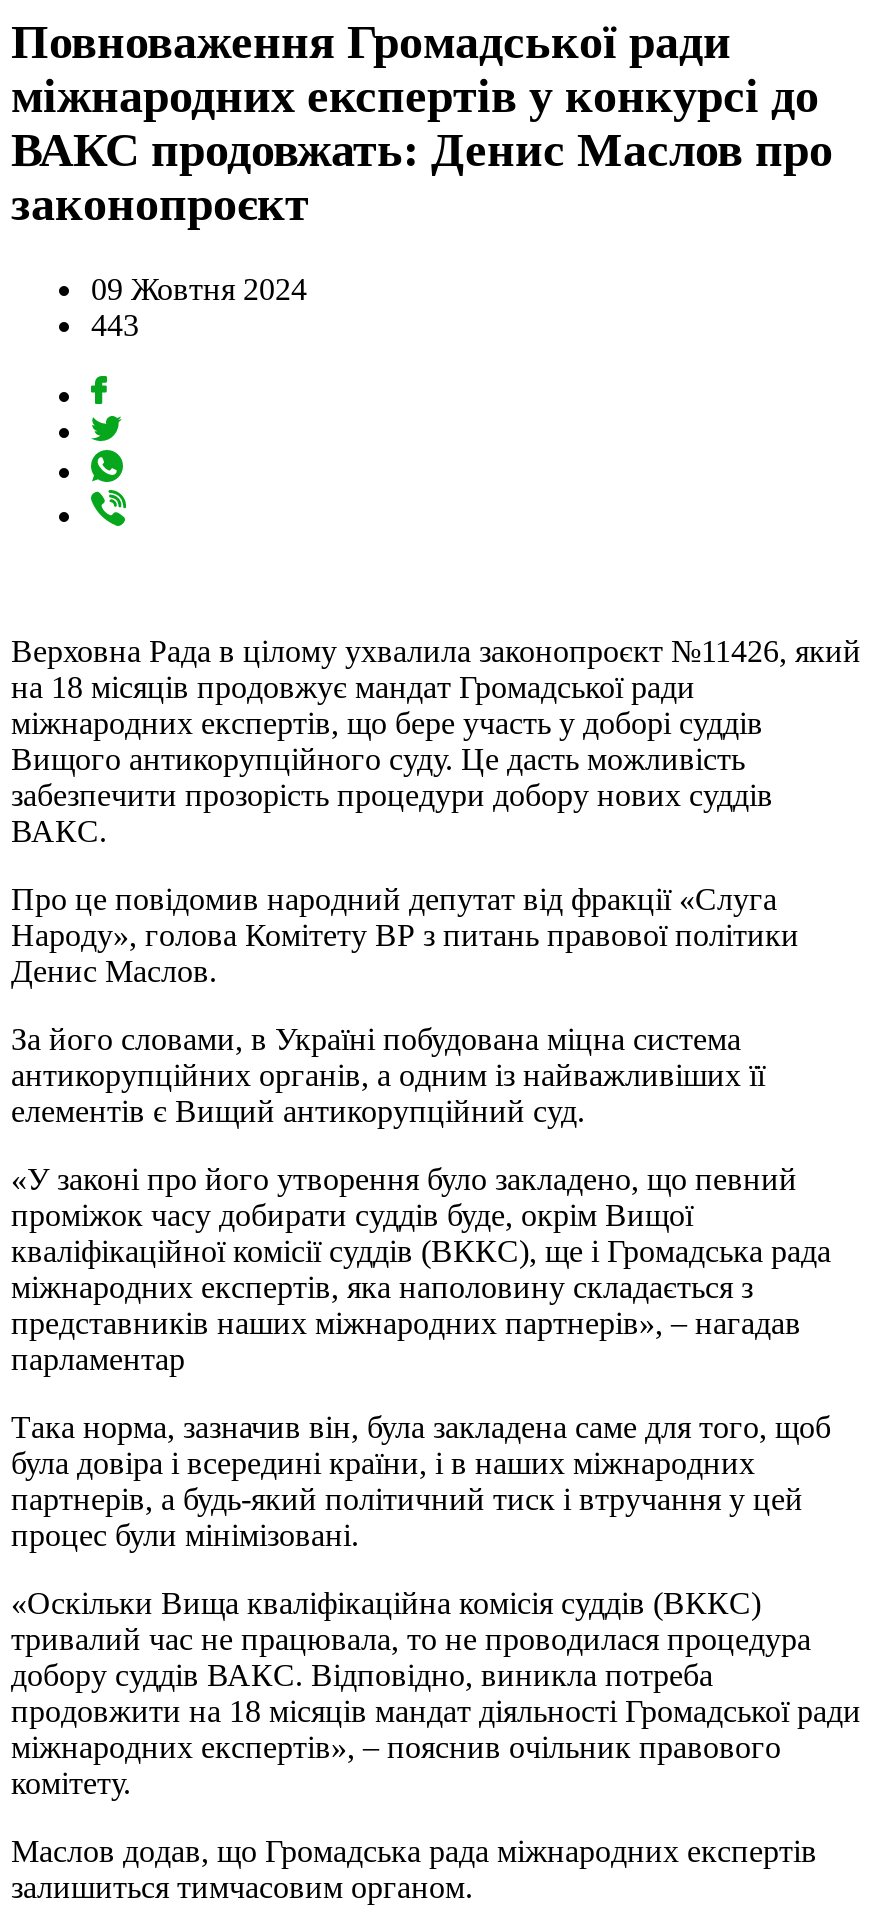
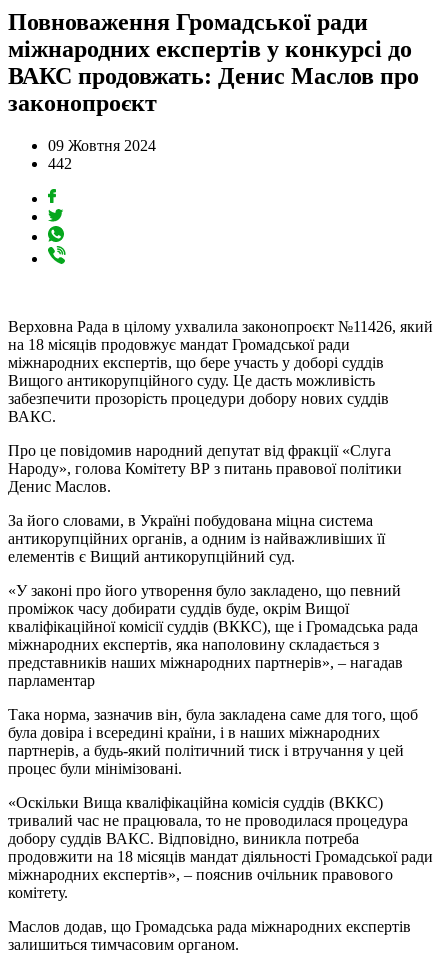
- 443
+ 442
